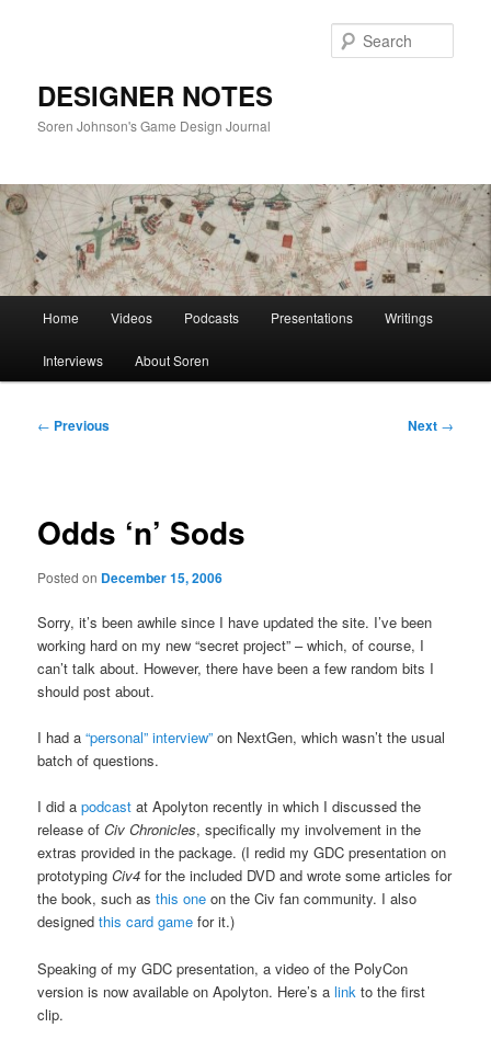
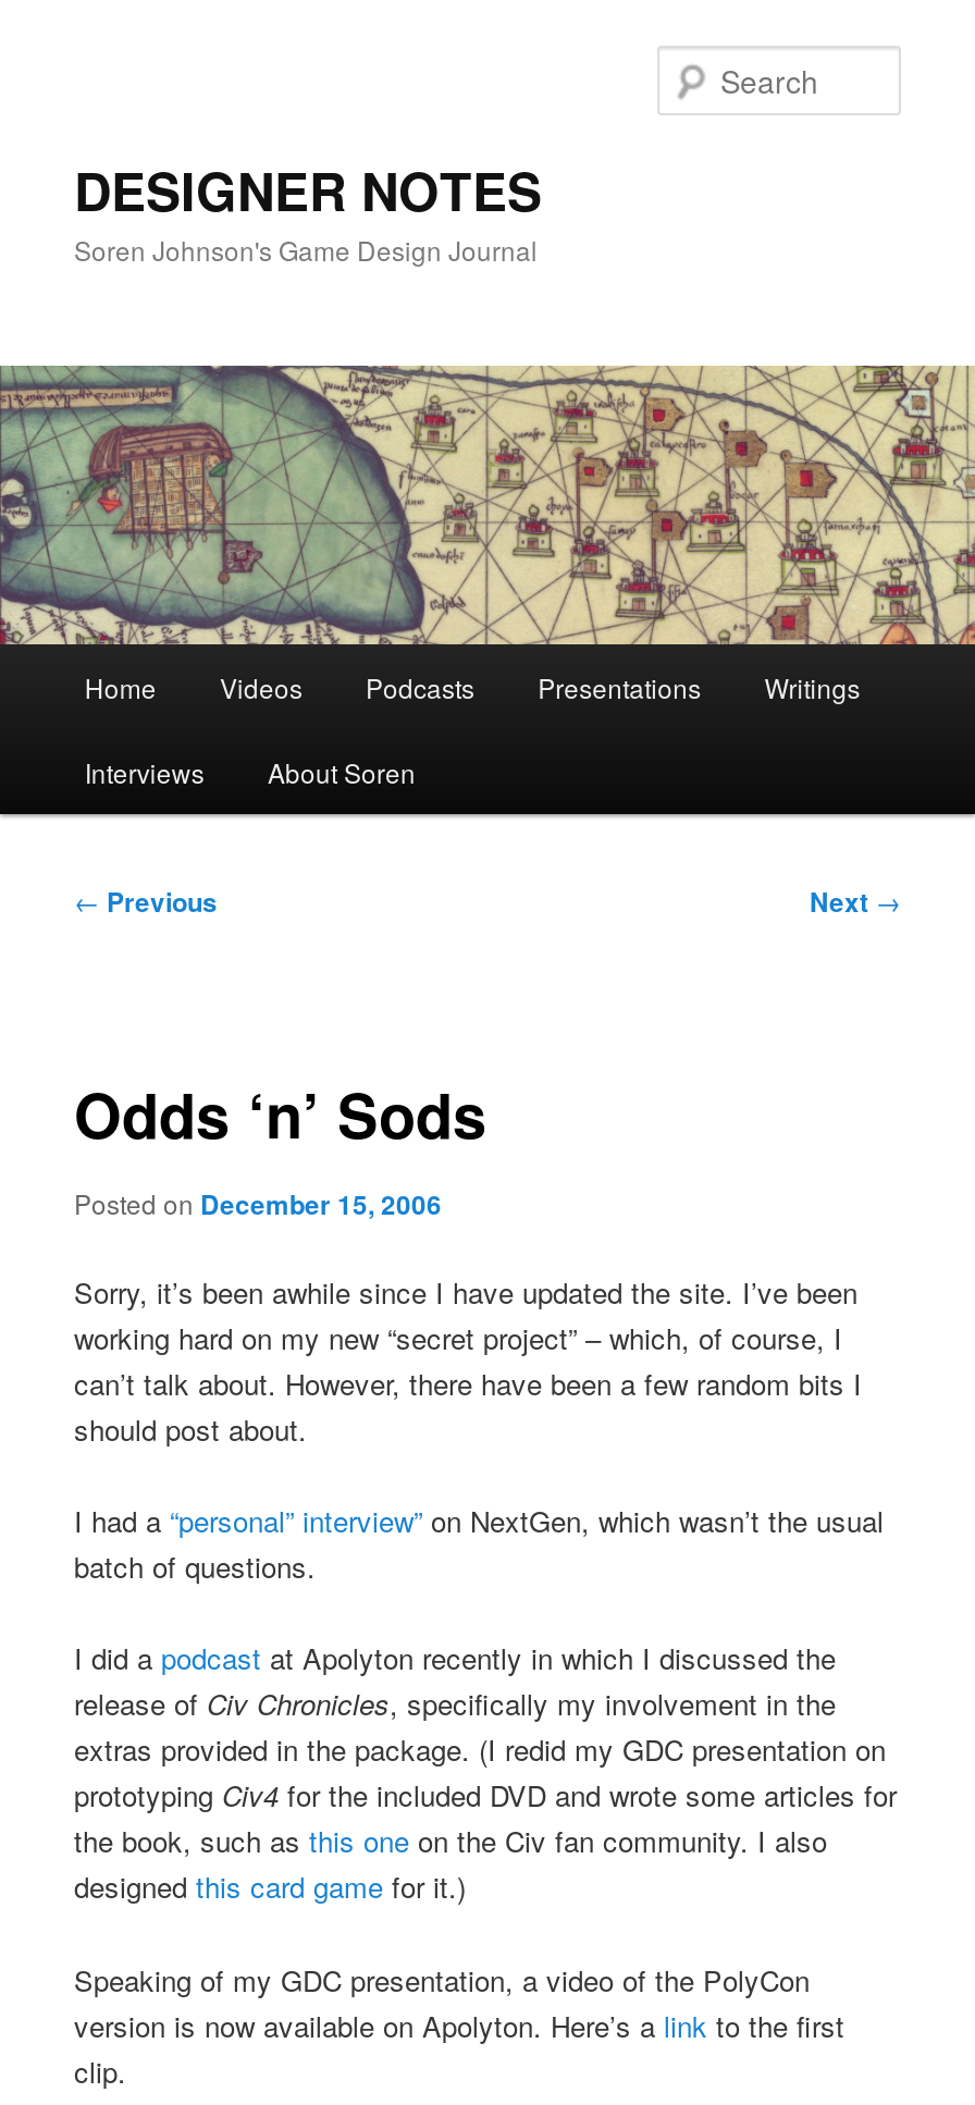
- [image]
+ [image]
